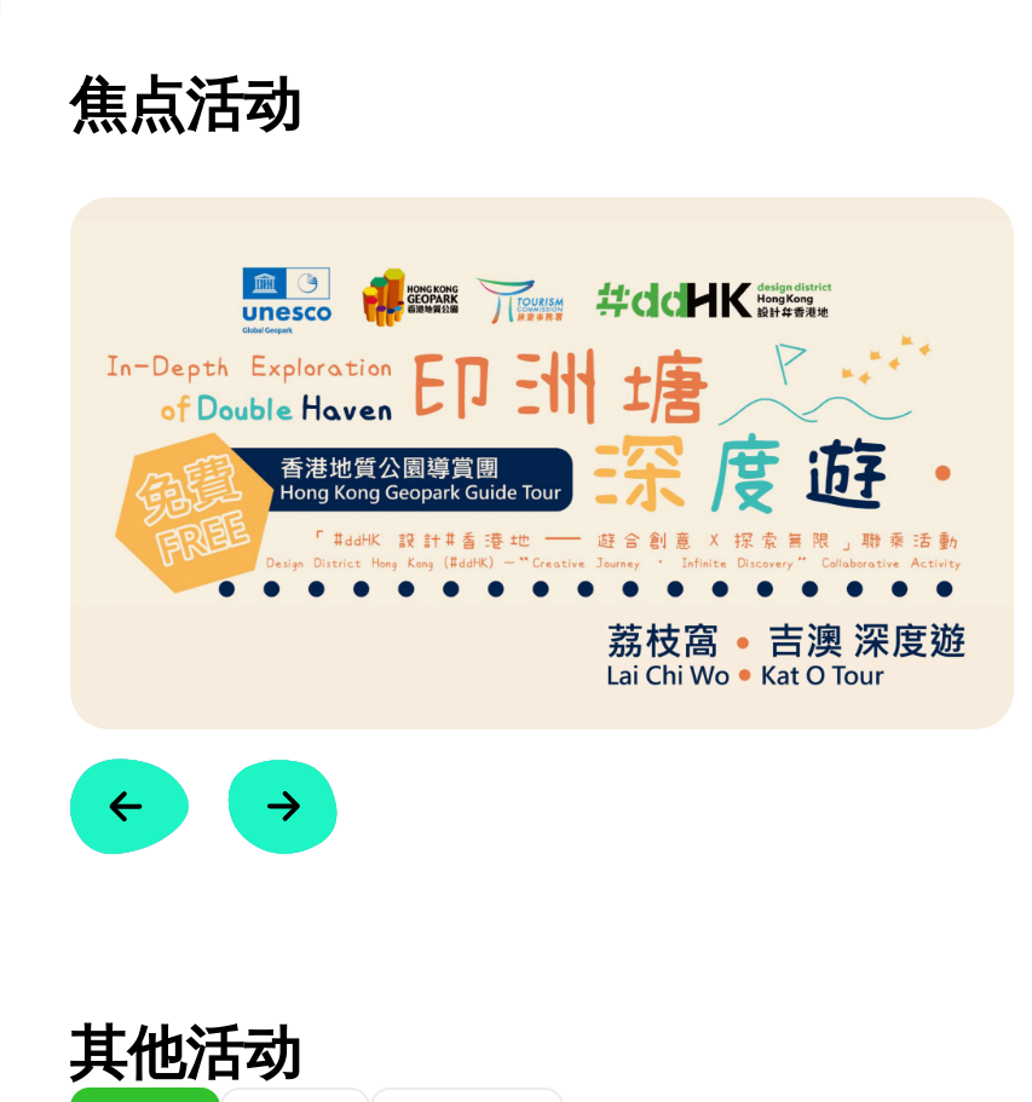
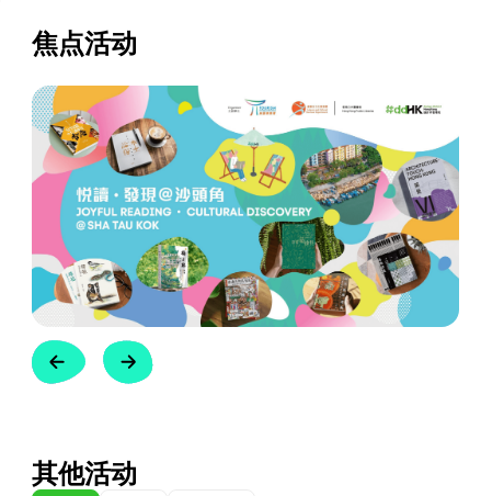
- [image]
+ [image]
